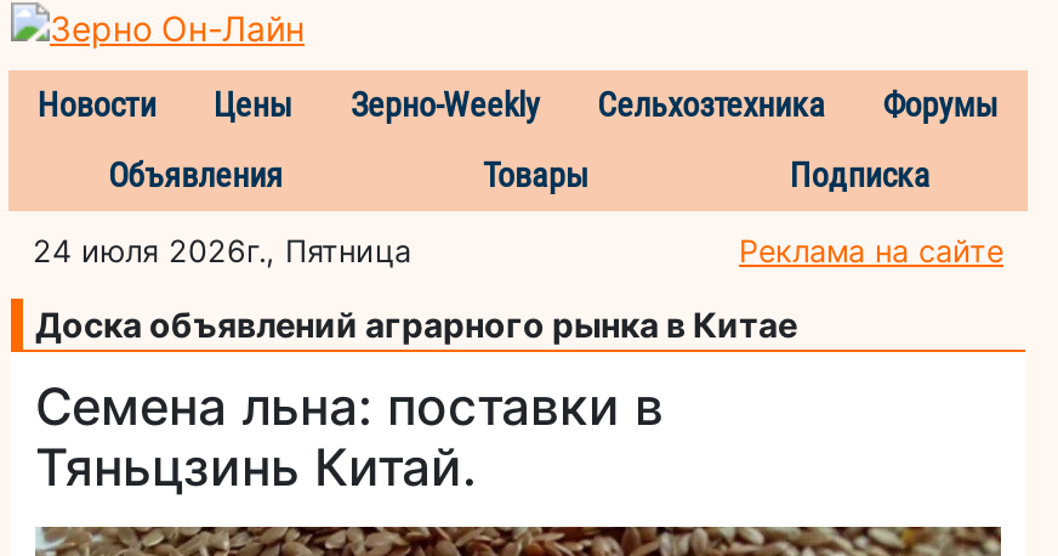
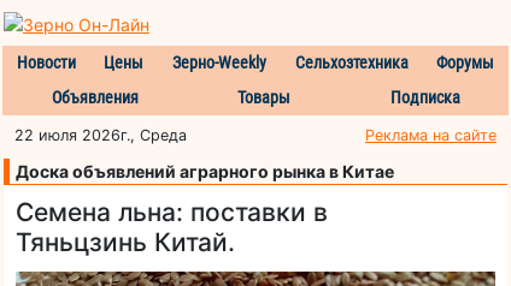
- 24 июля 2026г., Пятница
+ 22 июля 2026г., Среда
